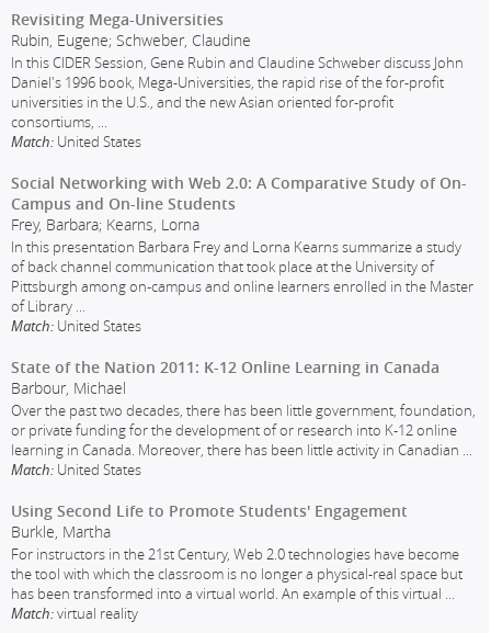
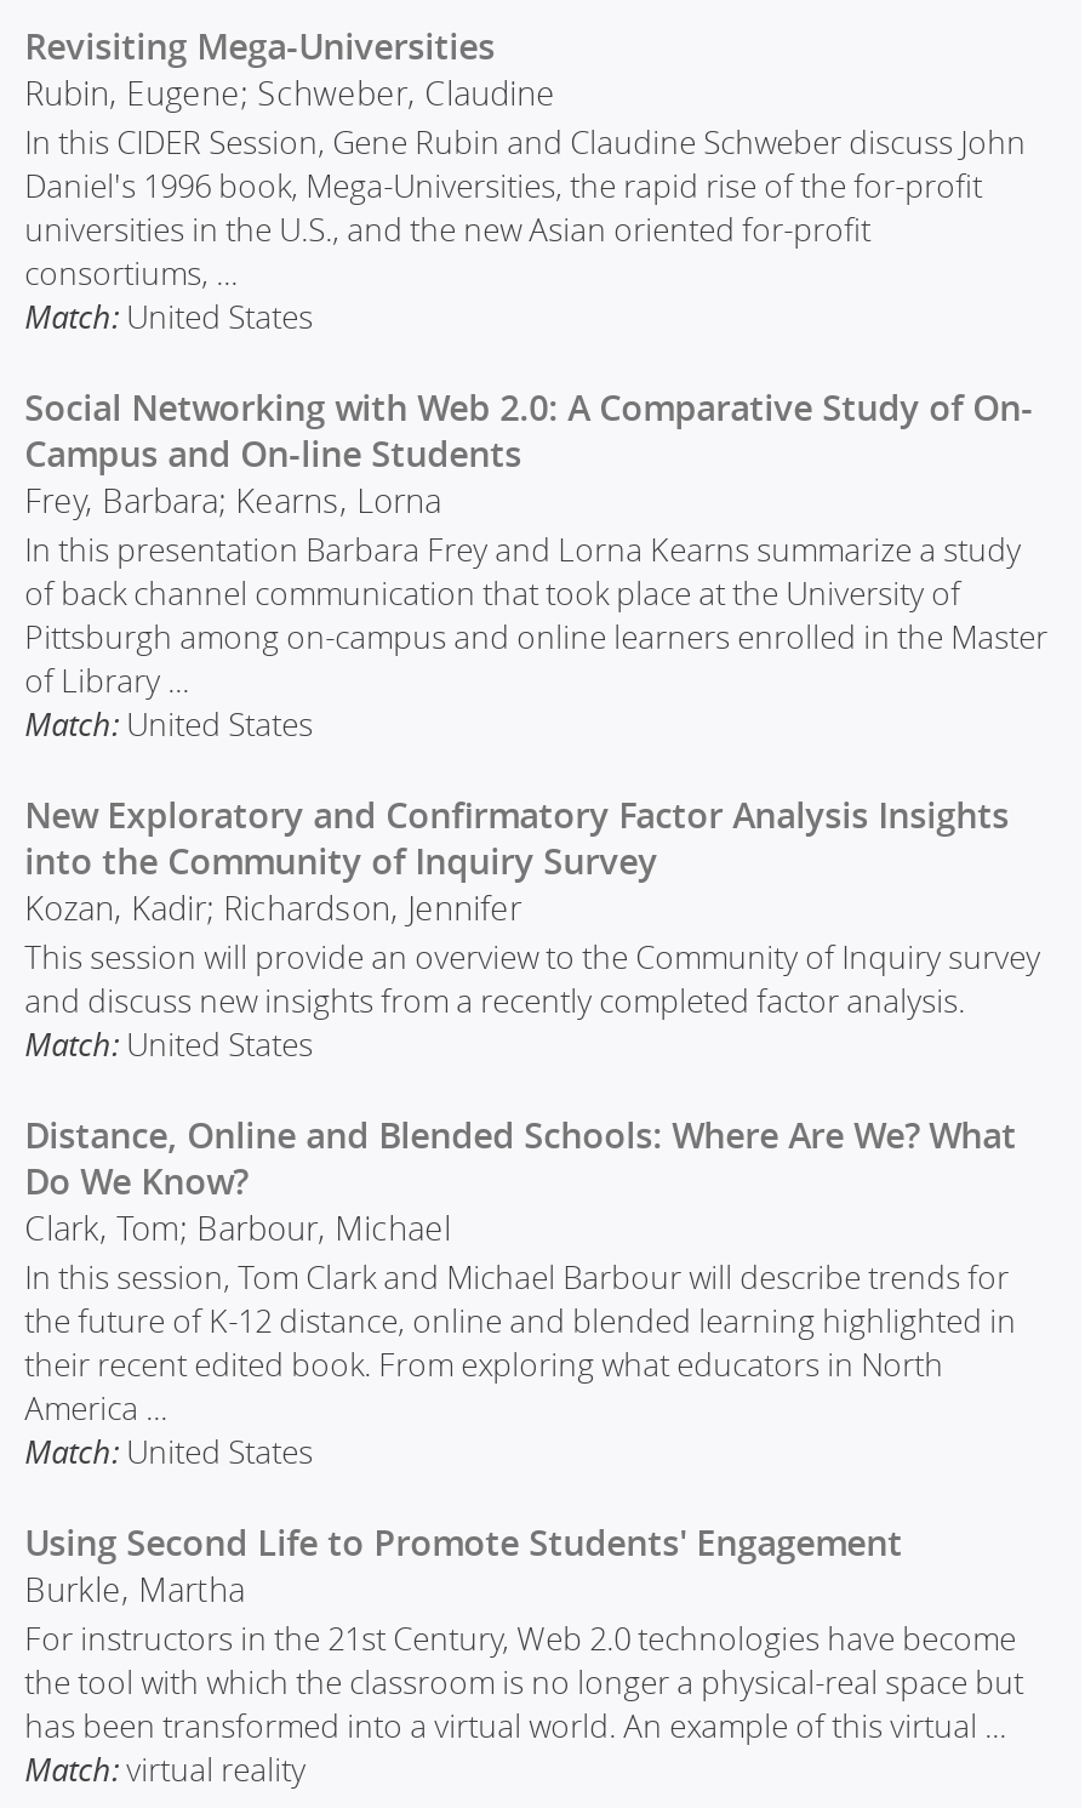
- State of the Nation 2011: K-12 Online Learning in Canada
- Barbour, Michael
- Over the past two decades, there has been little government, foundation,
- or private funding for the development of or research into K-12 online
- learning in Canada. Moreover, there has been little activity in Canadian...
+ New Exploratory and Confirmatory Factor Analysis Insights
+ into the Community of Inquiry Survey
+ Kozan, Kadir; Richardson, Jennifer
+ This session will provide an overview to the Community of Inquiry survey
+ and discuss new insights from a recently completed factor analysis.
+ Match: United States
+ Distance, Online and Blended Schools: Where Are We? What
+ Do We Know?
+ Clark, Tom; Barbour, Michael
+ In this session, Tom Clark and Michael Barbour will describe trends for
+ the future of K-12 distance, online and blended learning highlighted in
+ their recent edited book. From exploring what educators in North
+ America...
